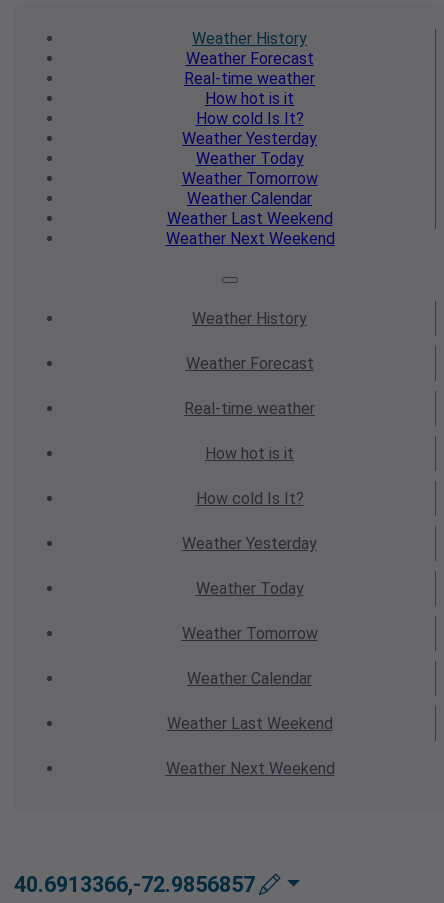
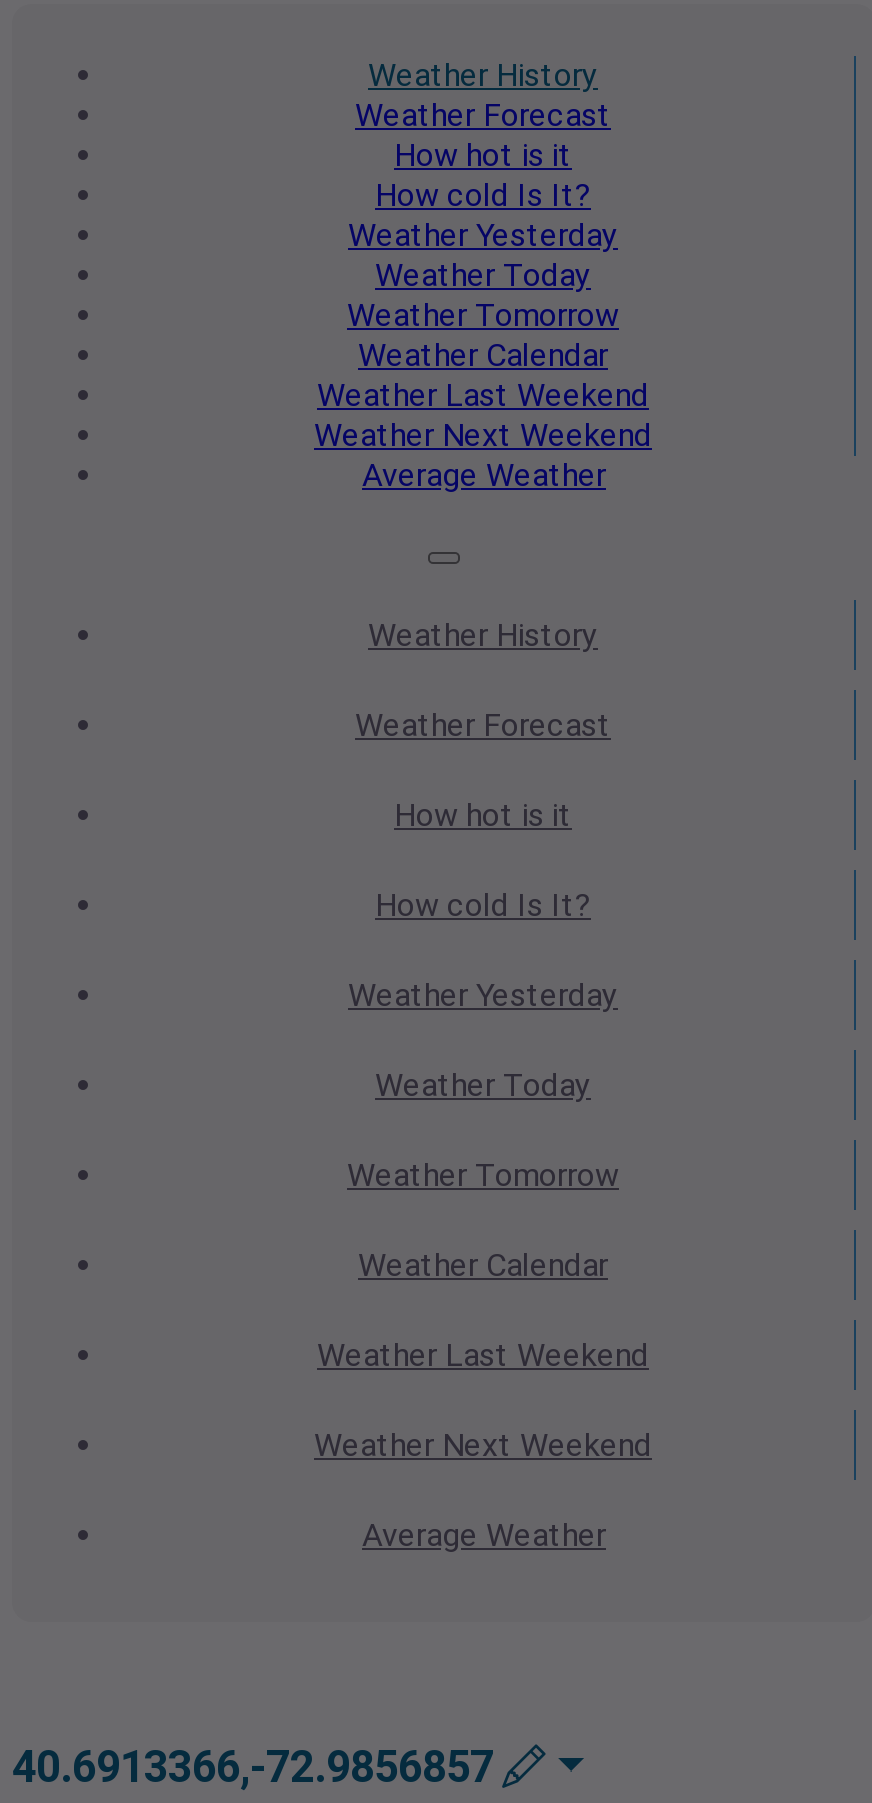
- Real-time weather

moved up: How hot is it | How cold Is It? | Weather Yesterday | Weather Today | Weather Tomorrow | Weather Calendar | Weather Last Weekend | Weather Next Weekend

+ Average Weather

- Real-time weather

moved up: How hot is it | How cold Is It? | Weather Yesterday | Weather Today | Weather Tomorrow | Weather Calendar | Weather Last Weekend | Weather Next Weekend

+ Average Weather
